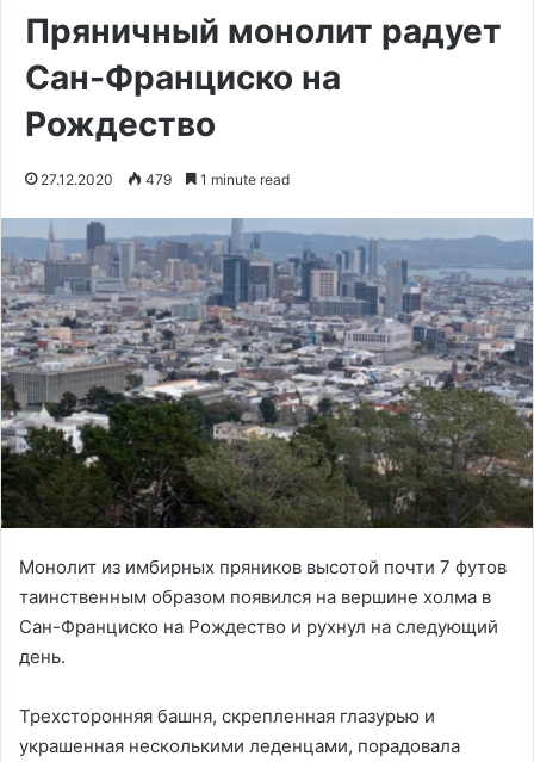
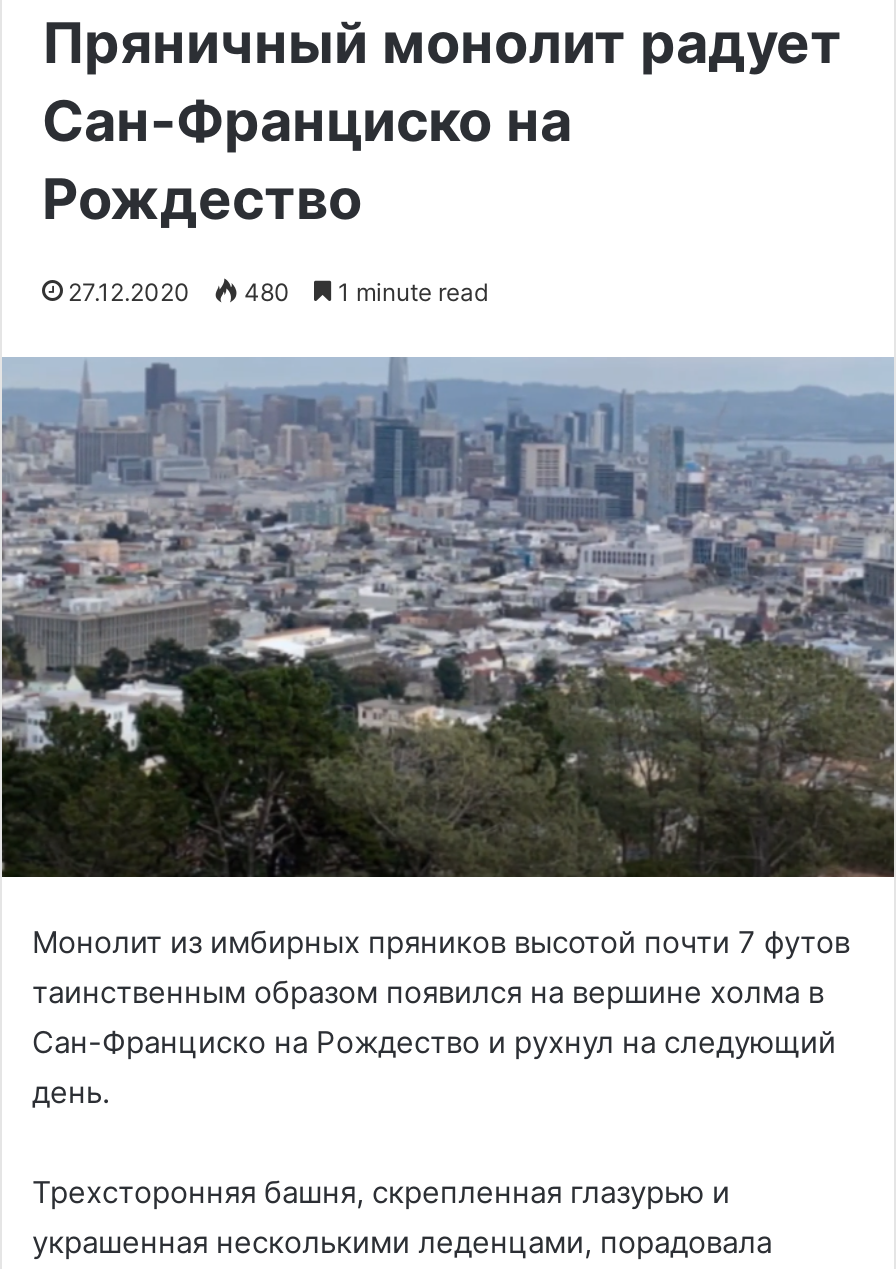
- 27.12.2020 479 1 minute read
+ 27.12.2020 480 1 minute read
